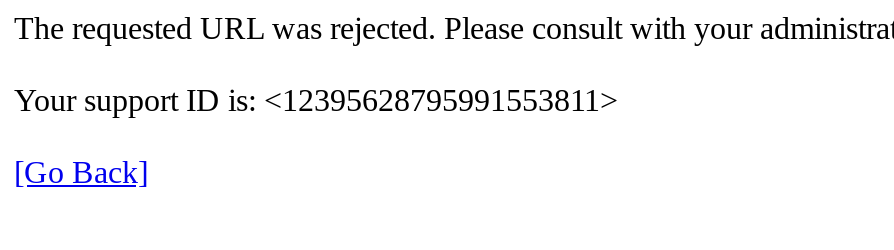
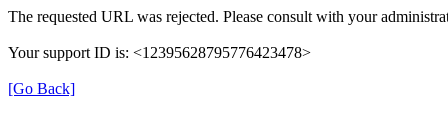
- Your support ID is: <12395628795991553811>
+ Your support ID is: <12395628795776423478>
